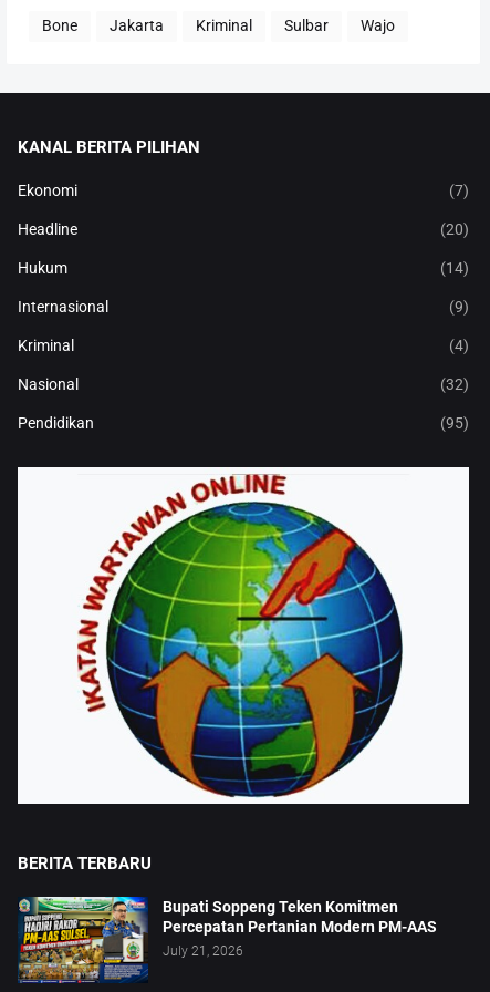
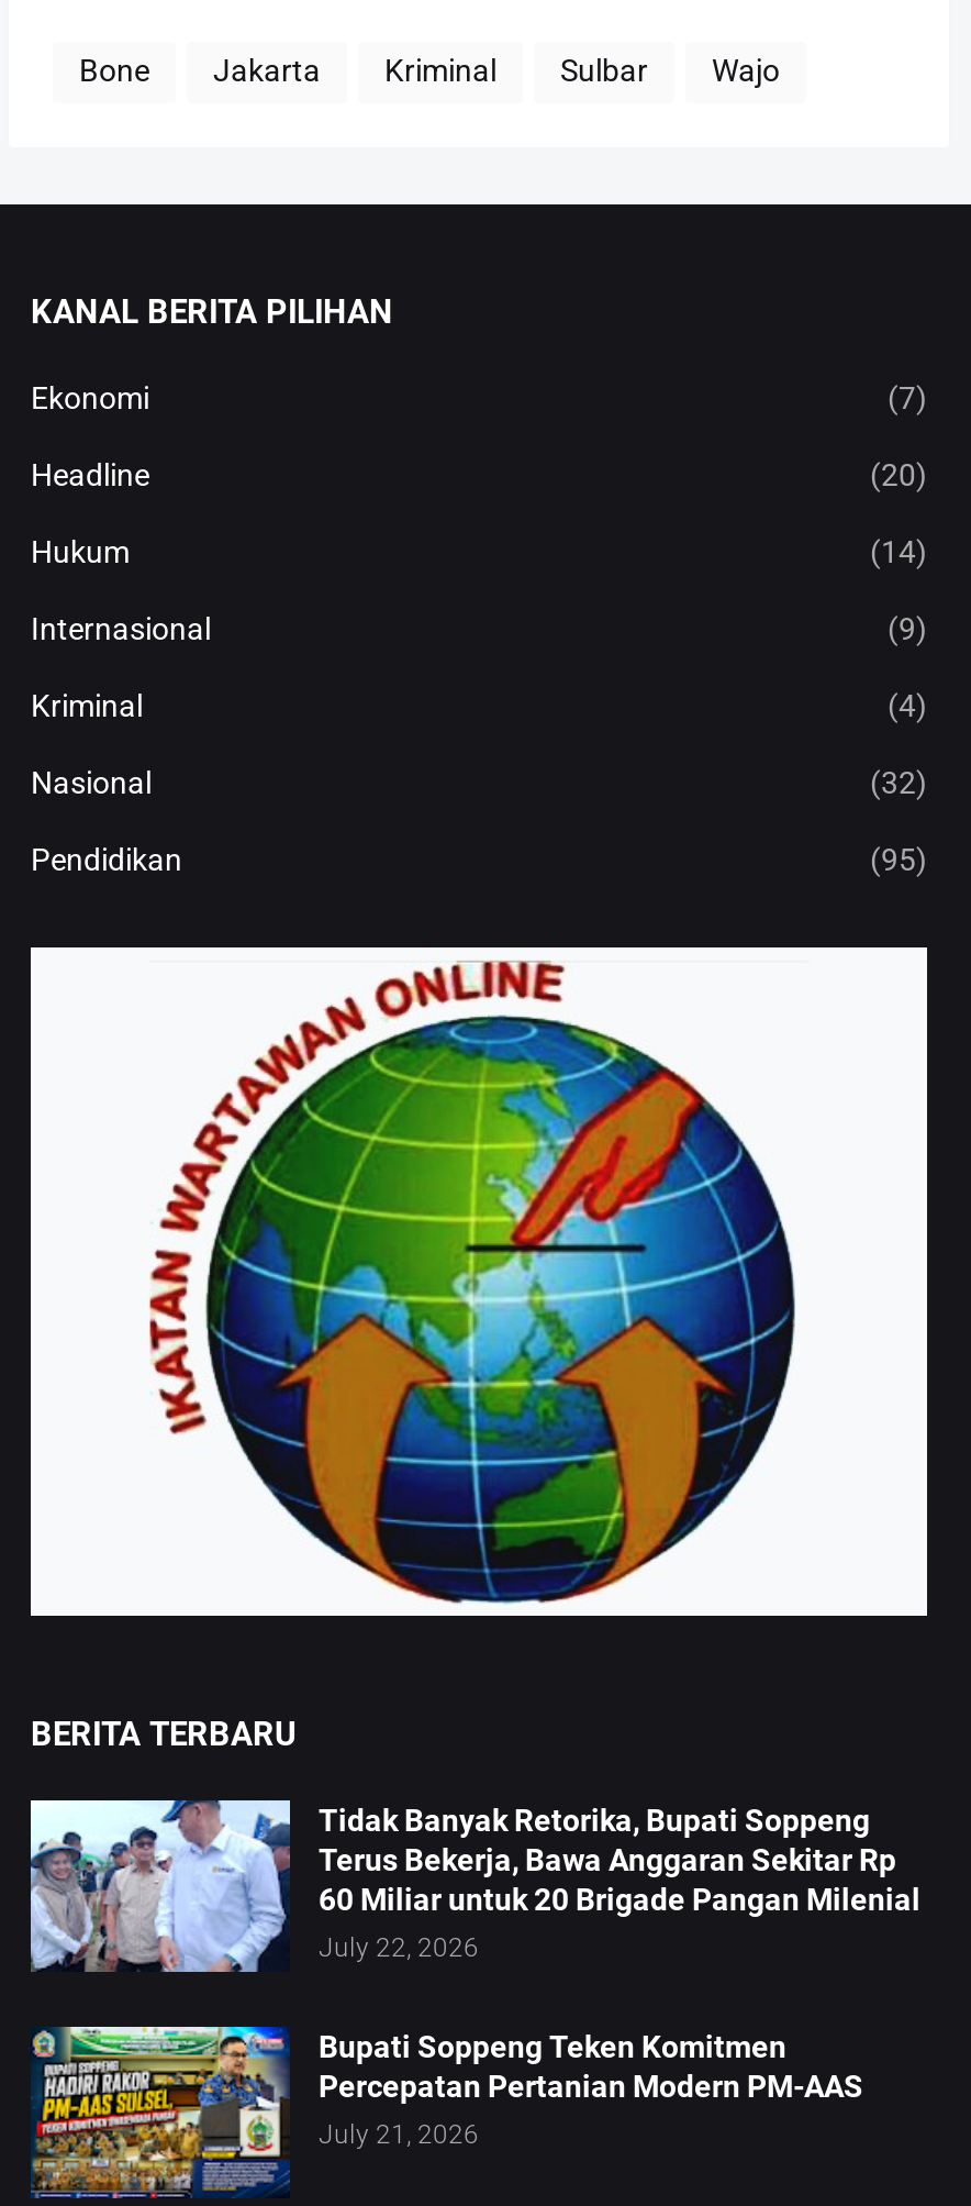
+ [image]
+ Tidak Banyak Retorika, Bupati Soppeng
+ Terus Bekerja, Bawa Anggaran Sekitar Rp
+ 60 Miliar untuk 20 Brigade Pangan Milenial
+ July 22, 2026
